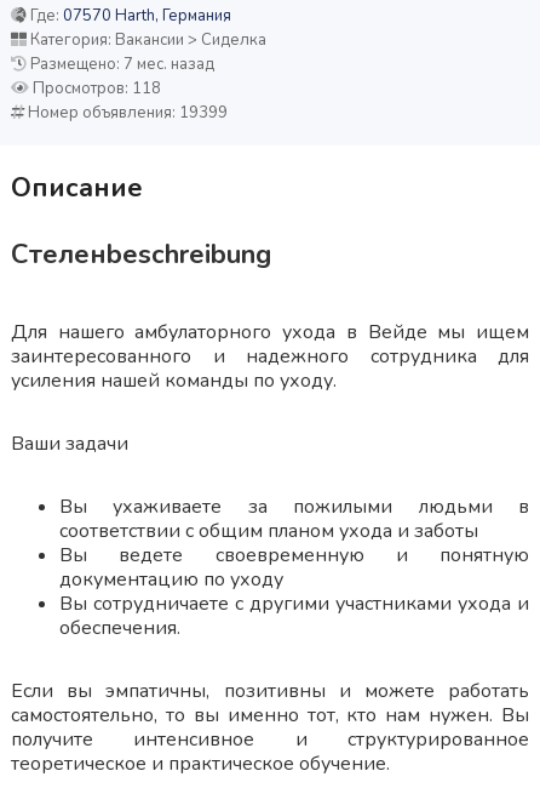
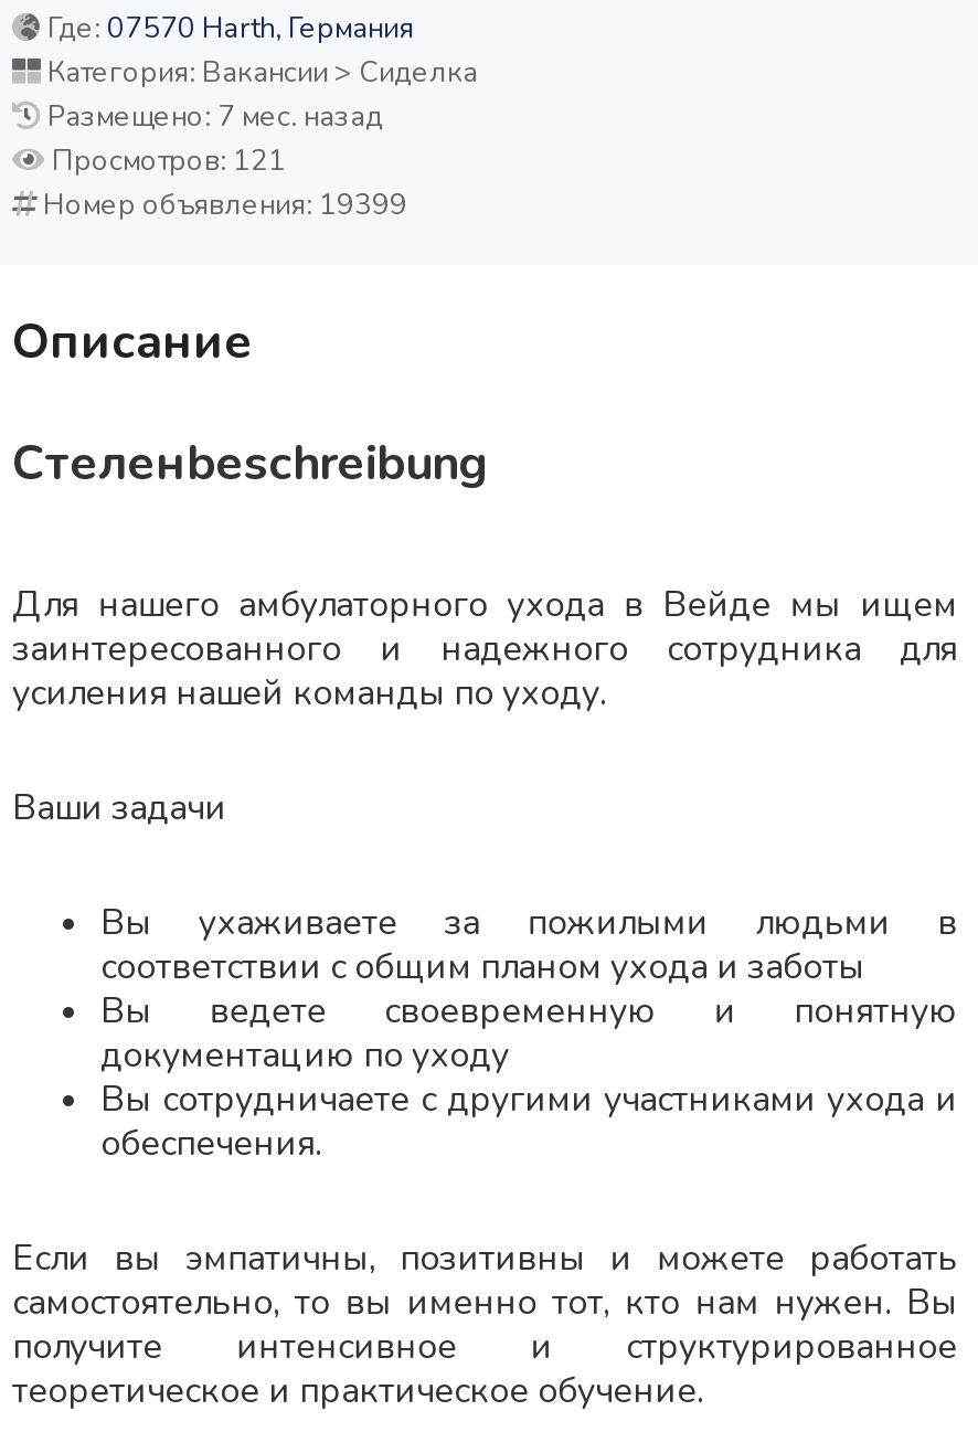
- Просмотров: 118
+ Просмотров: 121
